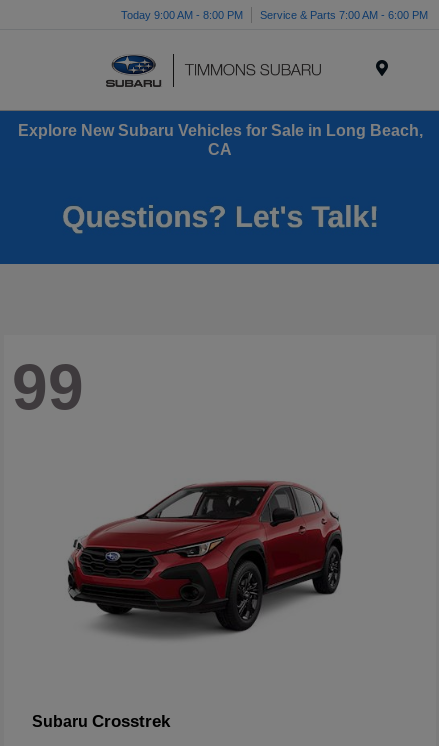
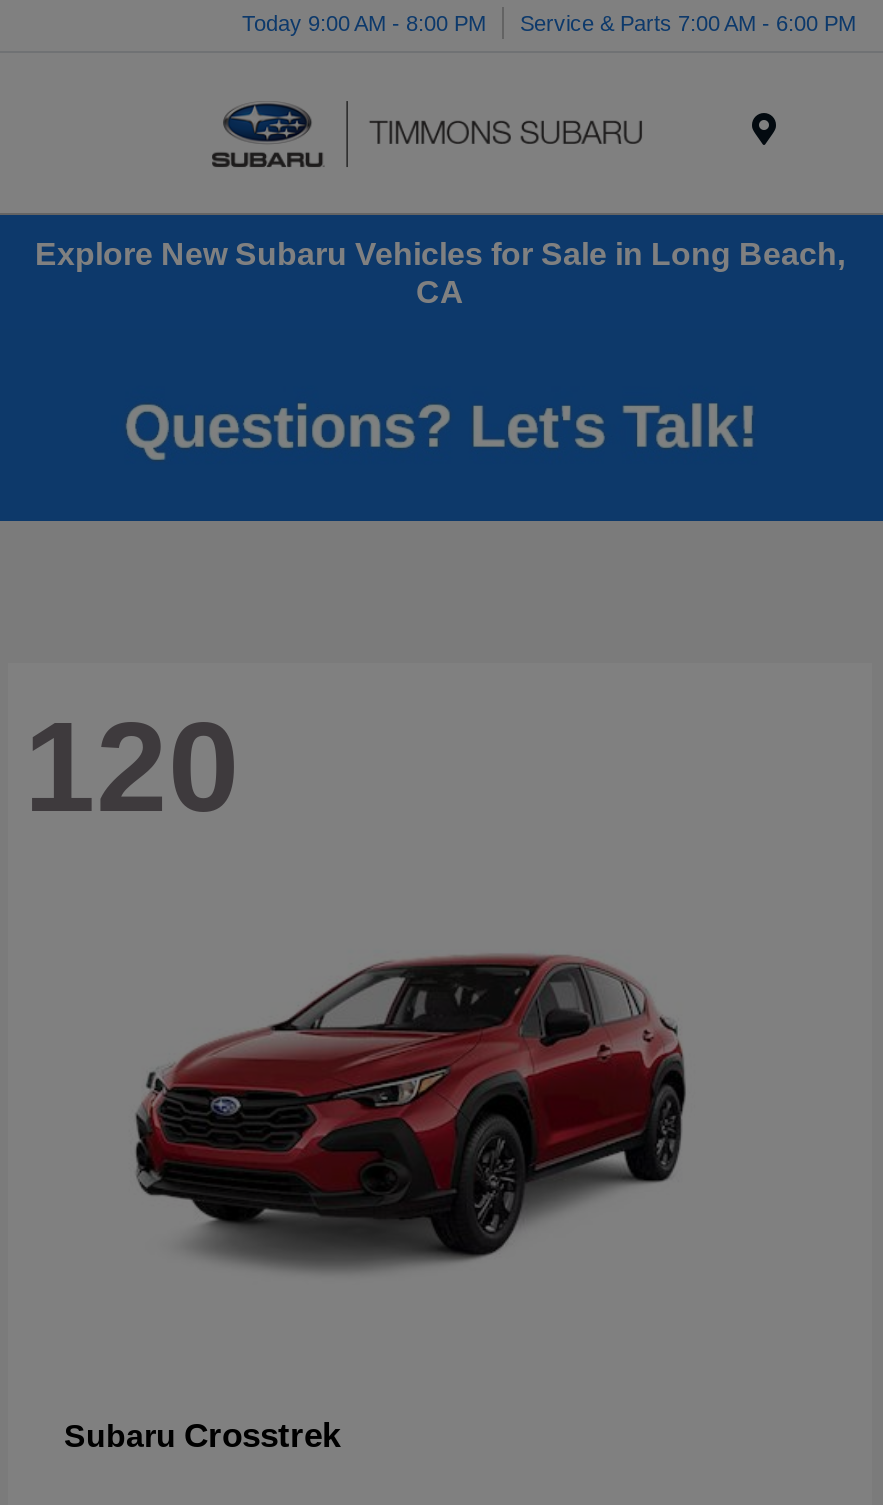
- 99
+ 120
